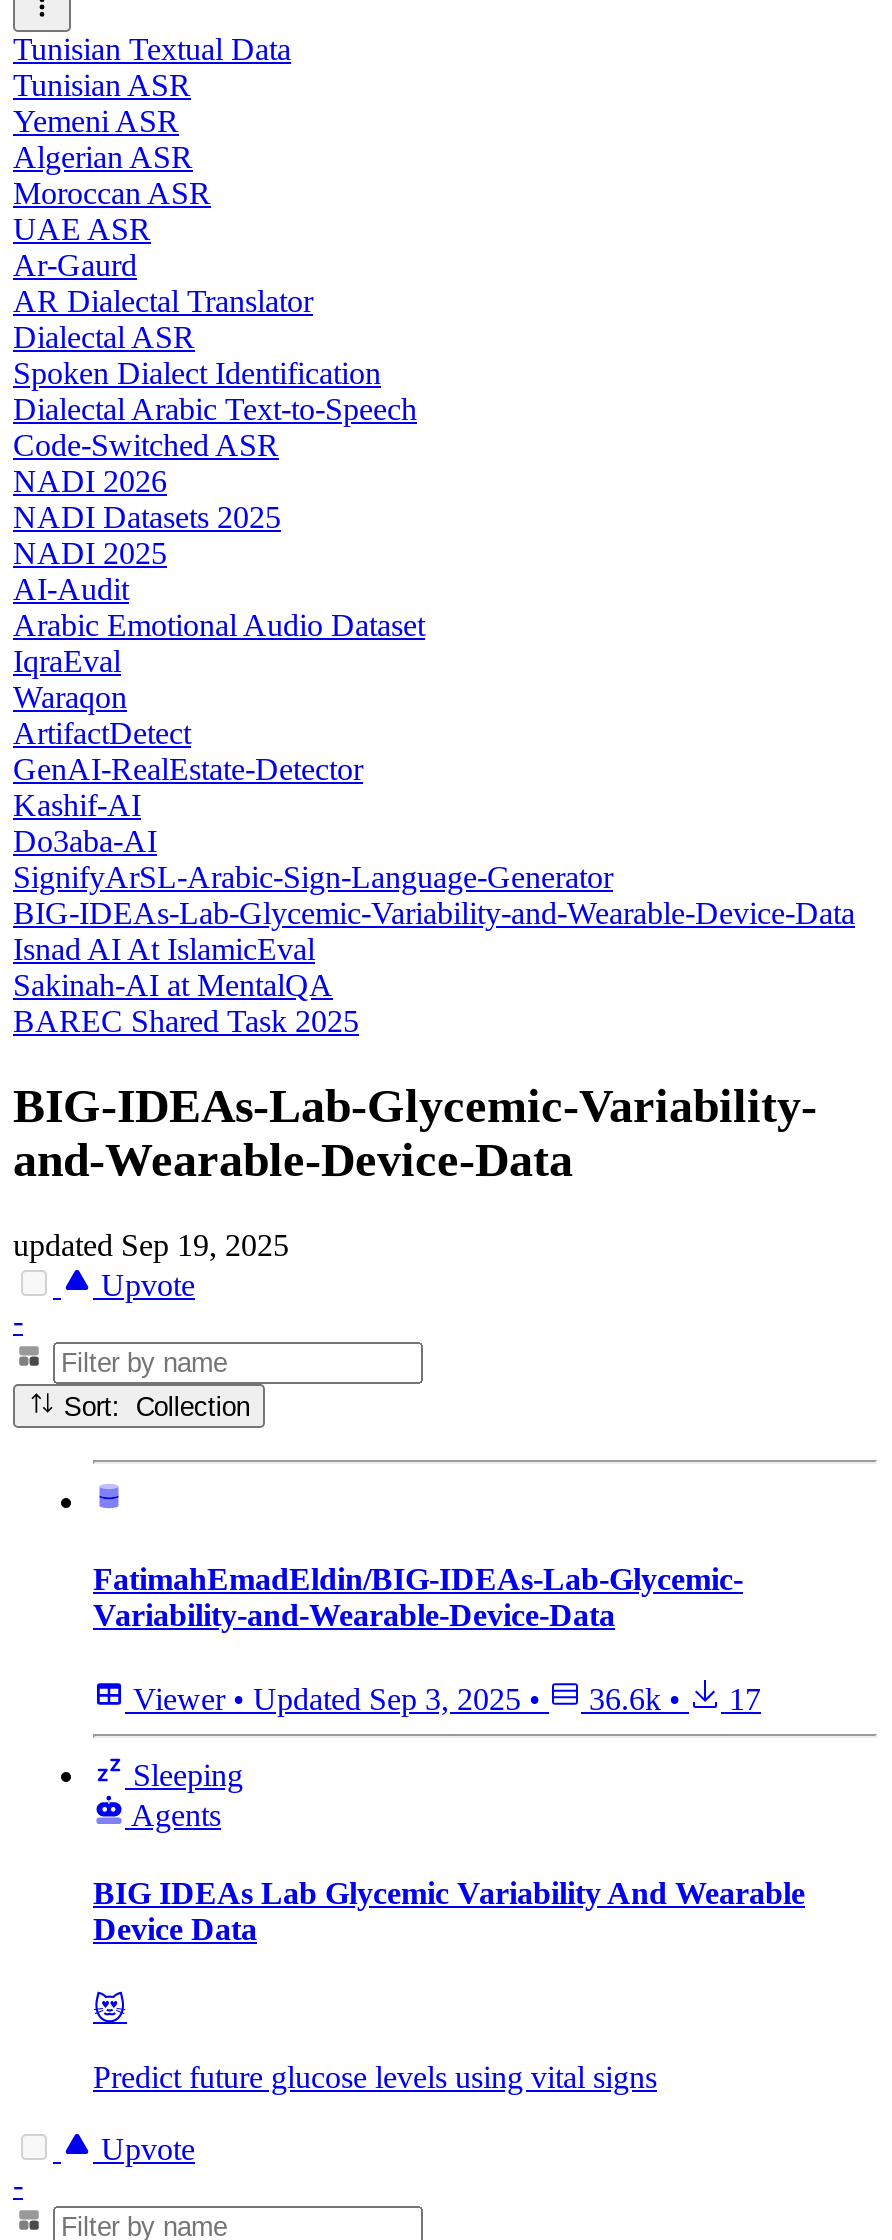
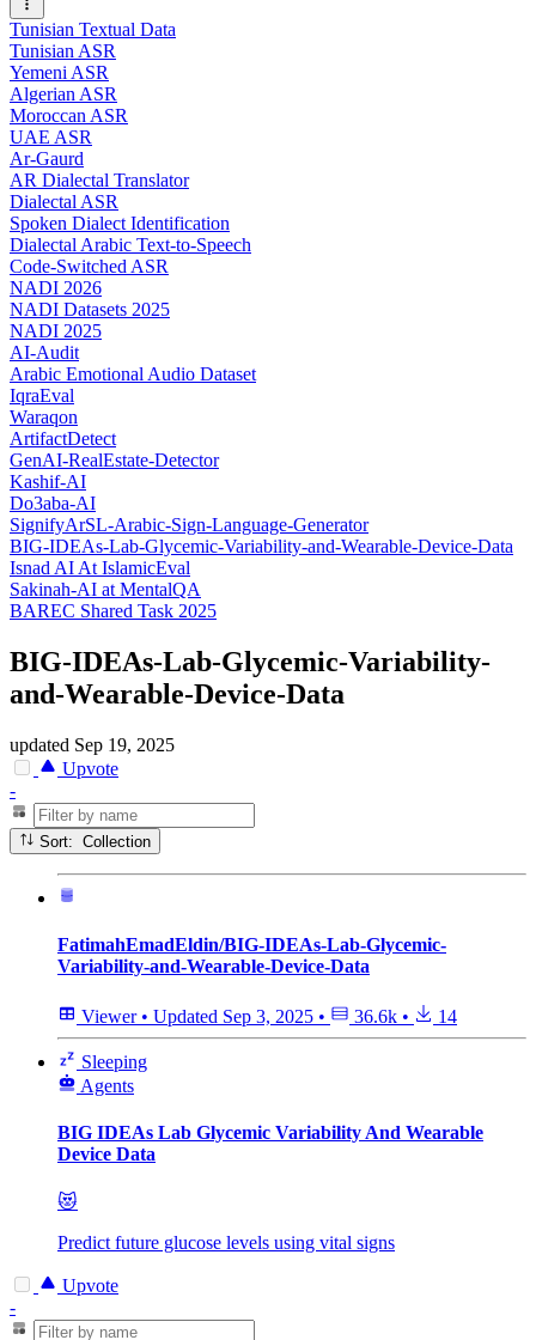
- Viewer • Updated Sep 3, 2025 • 36.6k • 17
+ Viewer • Updated Sep 3, 2025 • 36.6k • 14
